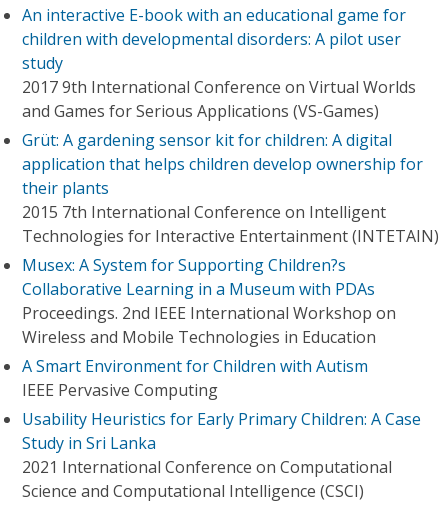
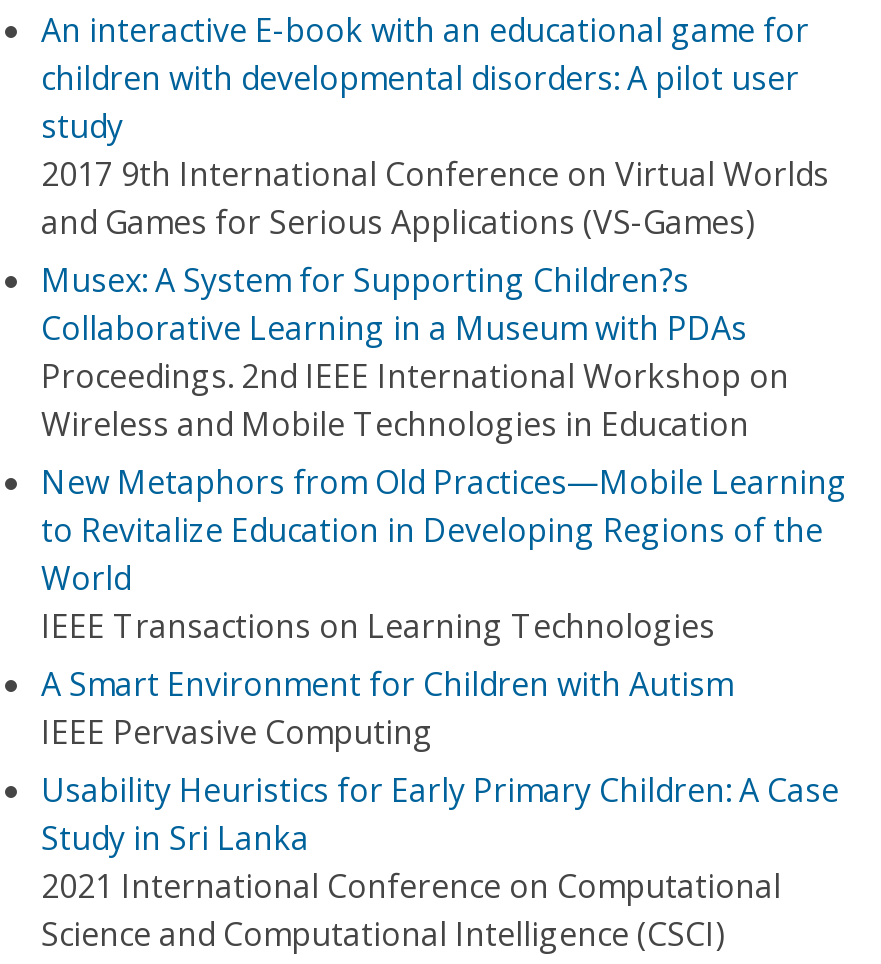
- Grüt: A gardening sensor kit for children: A digital
- application that helps children develop ownership for
- their plants
- 2015 7th International Conference on Intelligent
- Technologies for Interactive Entertainment (INTETAIN)

moved up: Musex: A System for Supporting Children?s | Collaborative Learning in a Museum with PDAs | Proceedings. 2nd IEEE International Workshop on | Wireless and Mobile Technologies in Education

+ New Metaphors from Old Practices—Mobile Learning
+ to Revitalize Education in Developing Regions of the
+ World
+ IEEE Transactions on Learning Technologies
